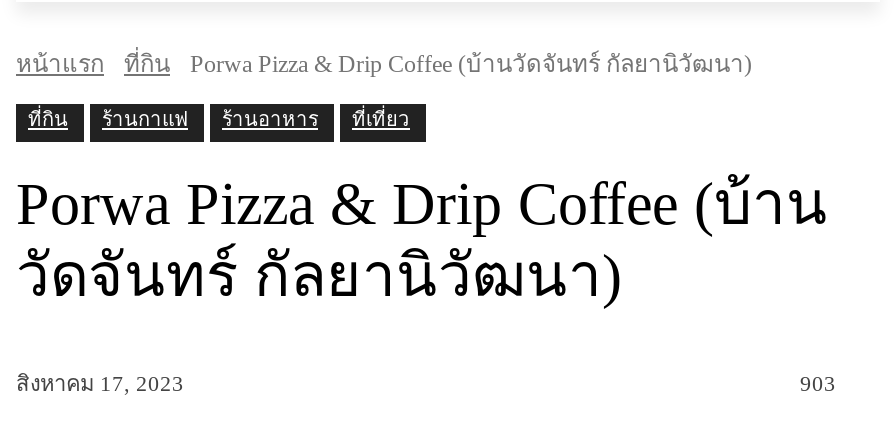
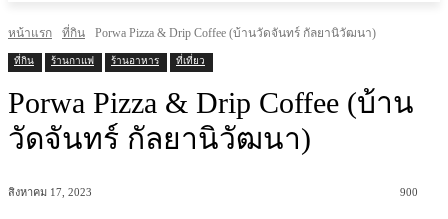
- 903
+ 900
